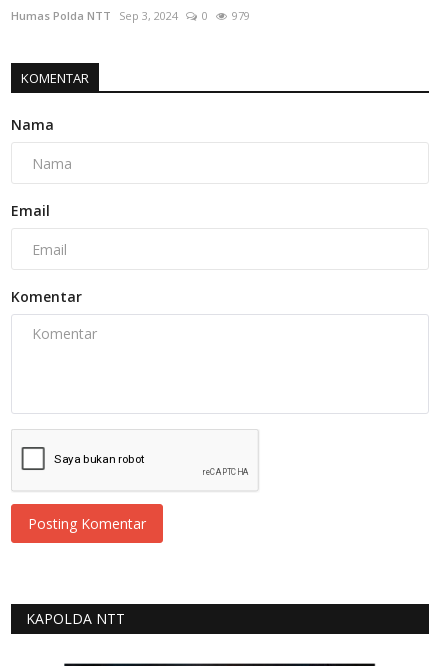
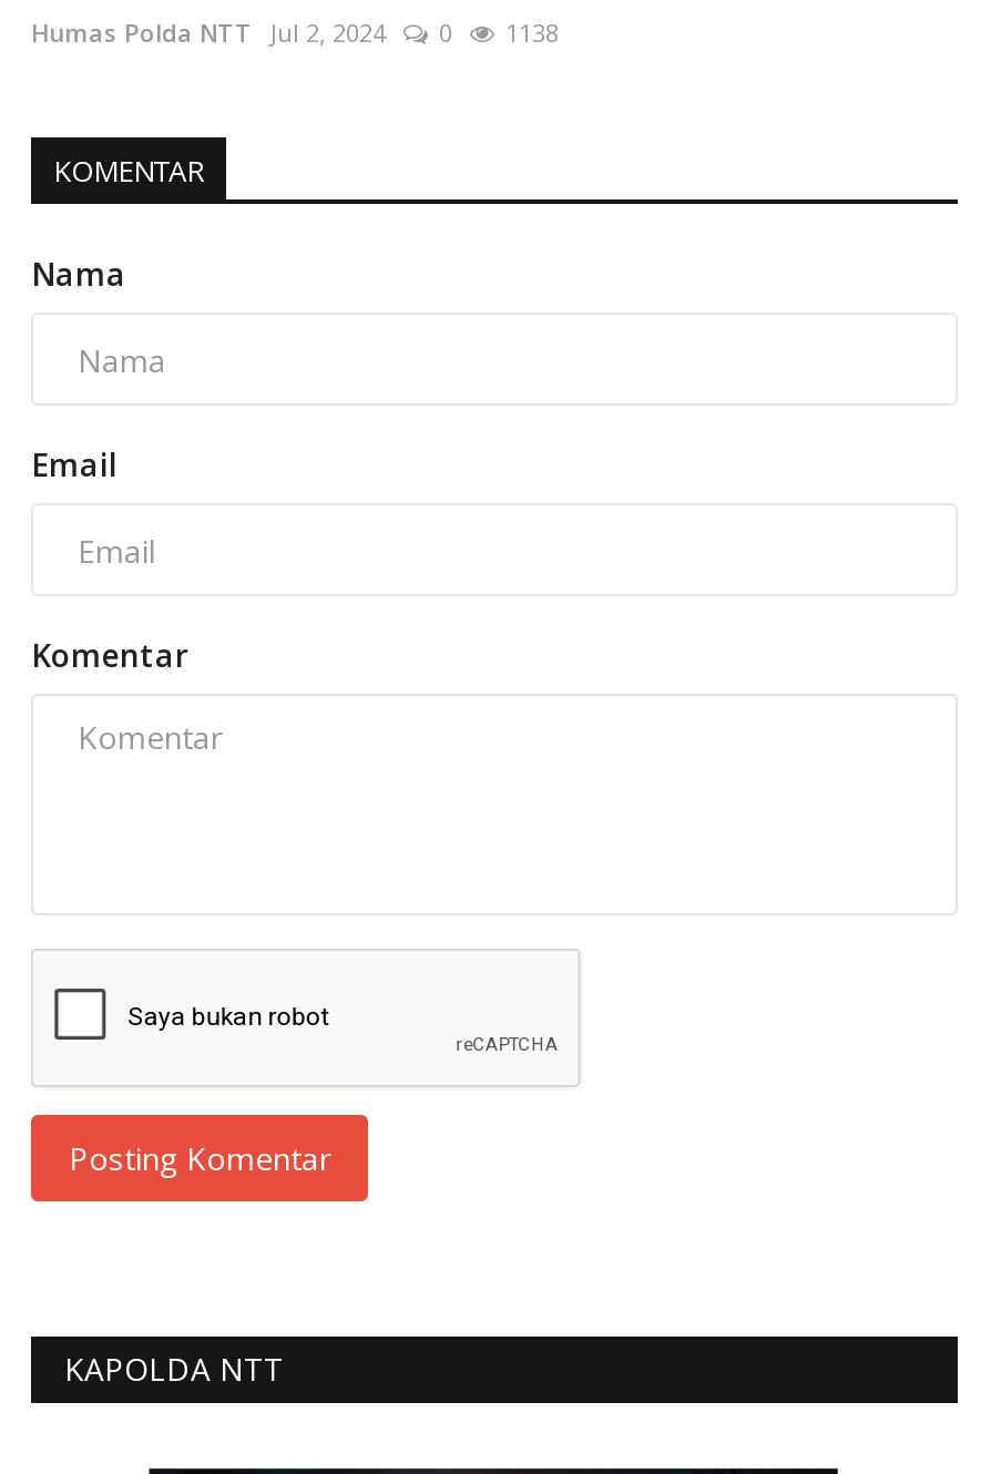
- Humas Polda NTT Sep 3, 2024
+ Humas Polda NTT Jul 2, 2024

- 979
+ 1138
